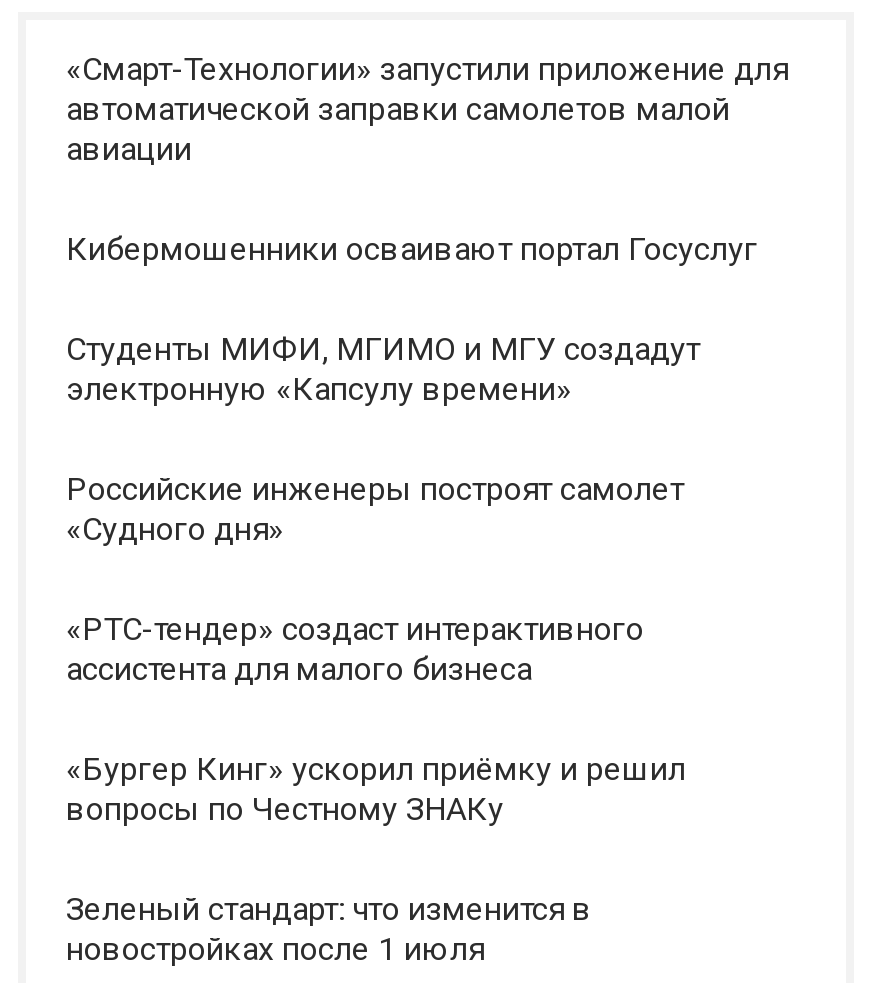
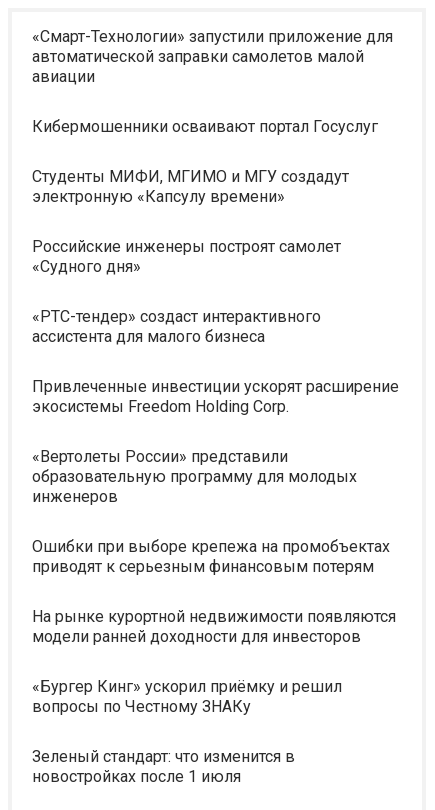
+ Привлеченные инвестиции ускорят расширение
+ экосистемы Freedom Holding Corp.
+ «Вертолеты России» представили
+ образовательную программу для молодых
+ инженеров
+ Ошибки при выборе крепежа на промобъектах
+ приводят к серьезным финансовым потерям
+ На рынке курортной недвижимости появляются
+ модели ранней доходности для инвесторов
